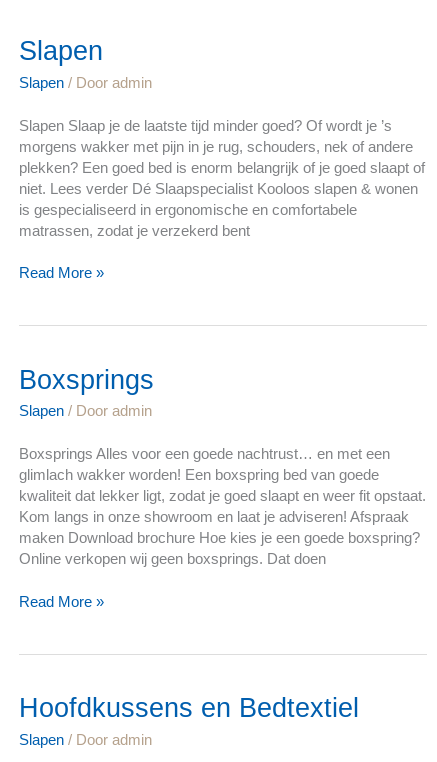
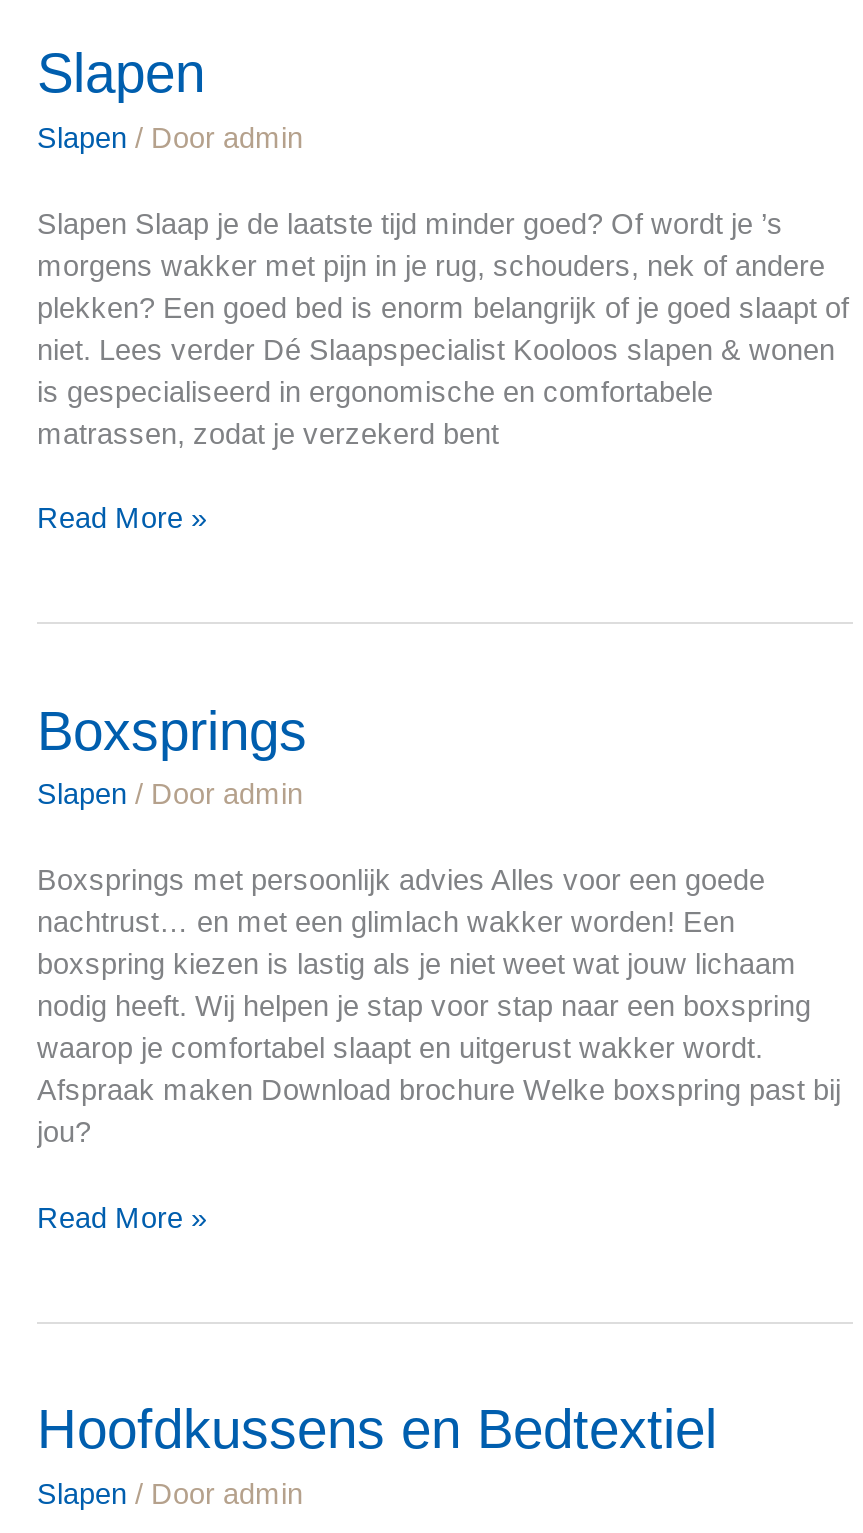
- Boxsprings Alles voor een goede nachtrust… en met een
- glimlach wakker worden! Een boxspring bed van goede
- kwaliteit dat lekker ligt, zodat je goed slaapt en weer fit opstaat.
- Kom langs in onze showroom en laat je adviseren! Afspraak
- maken Download brochure Hoe kies je een goede boxspring?
- Online verkopen wij geen boxsprings. Dat doen
+ Boxsprings met persoonlijk advies Alles voor een goede
+ nachtrust… en met een glimlach wakker worden! Een
+ boxspring kiezen is lastig als je niet weet wat jouw lichaam
+ nodig heeft. Wij helpen je stap voor stap naar een boxspring
+ waarop je comfortabel slaapt en uitgerust wakker wordt.
+ Afspraak maken Download brochure Welke boxspring past bij
+ jou?
